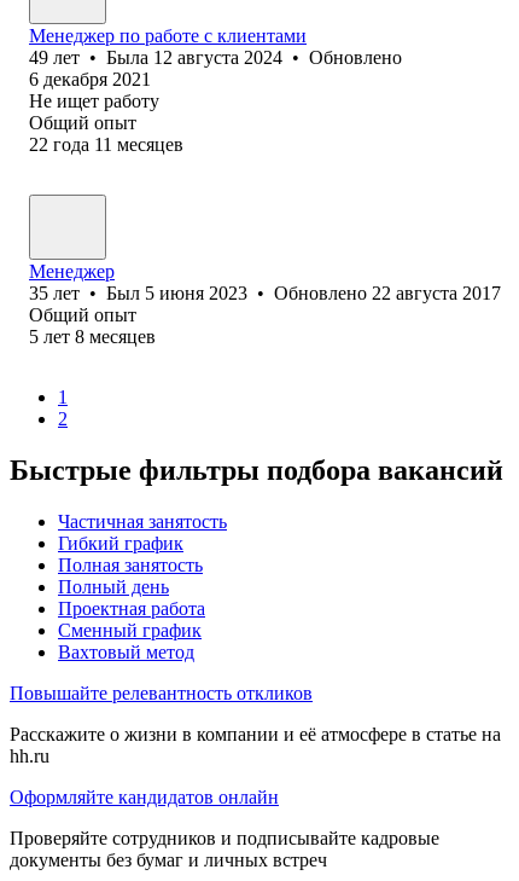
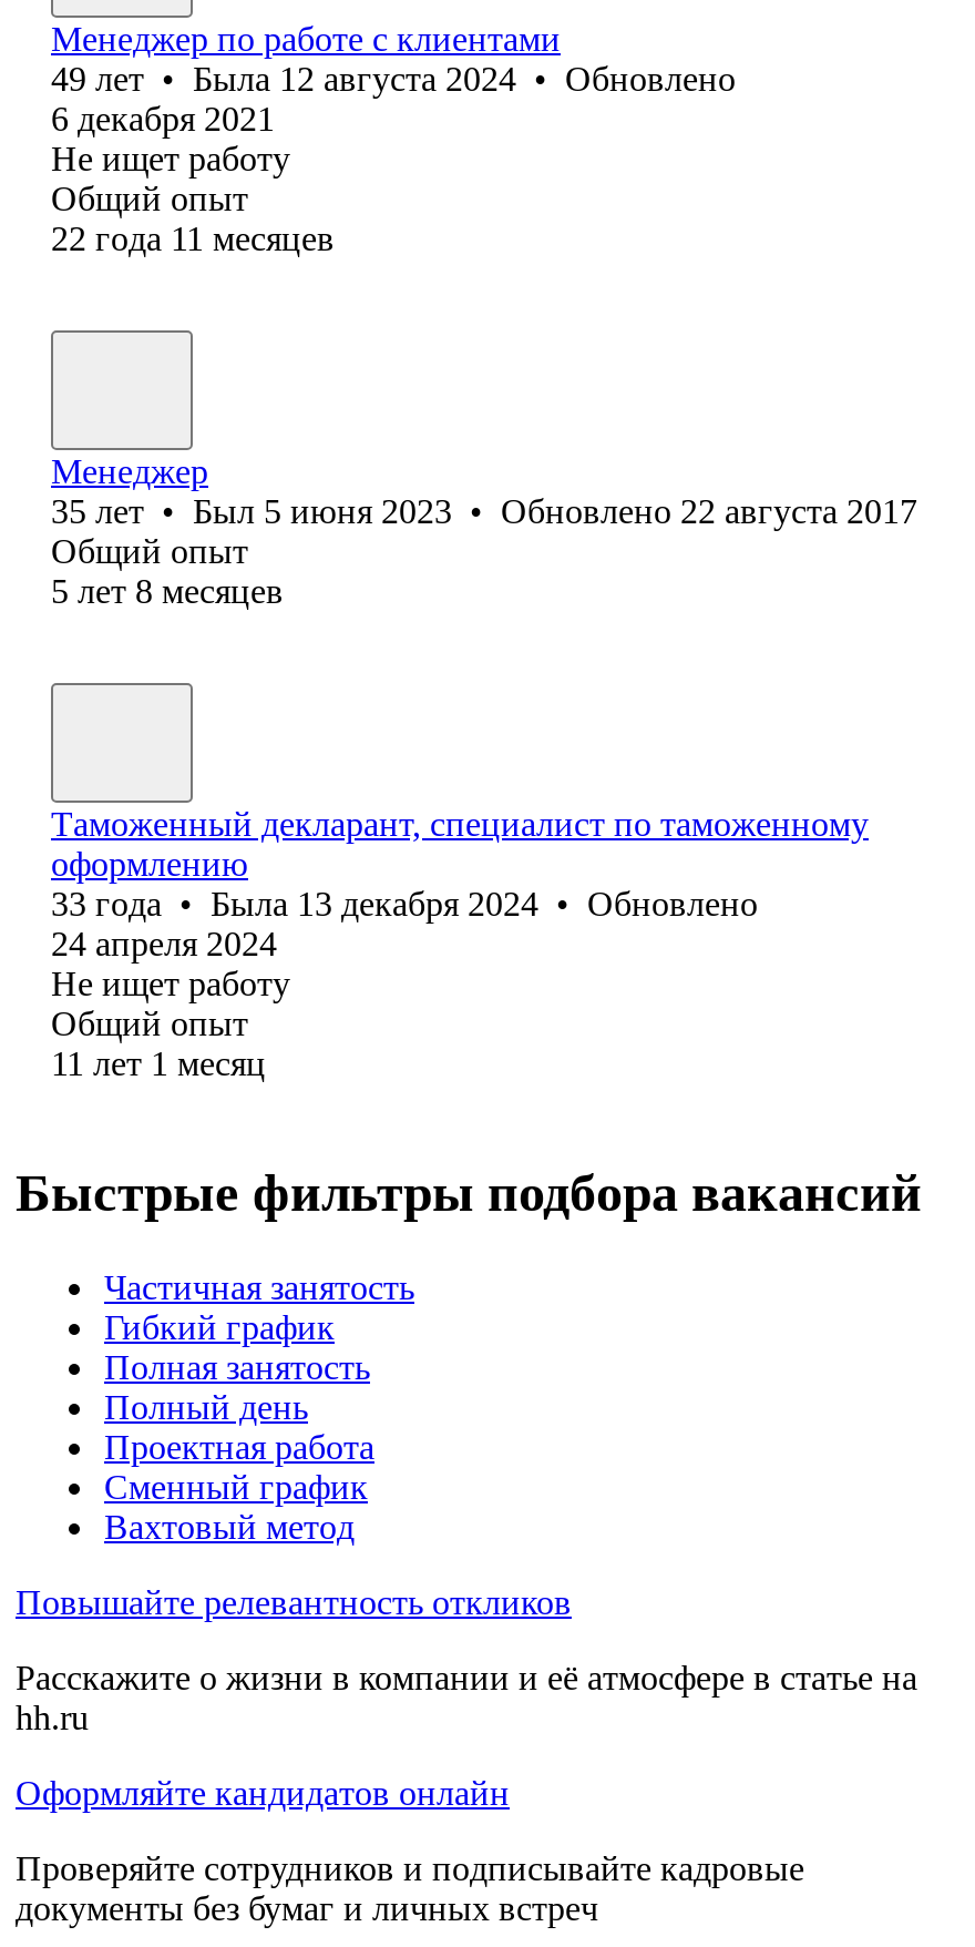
- 1
- 2
+ Таможенный декларант, специалист по таможенному
+ оформлению
+ 33 года • Была 13 декабря 2024 • Обновлено
+ 24 апреля 2024
+ Не ищет работу
+ Общий опыт
+ 11 лет 1 месяц
